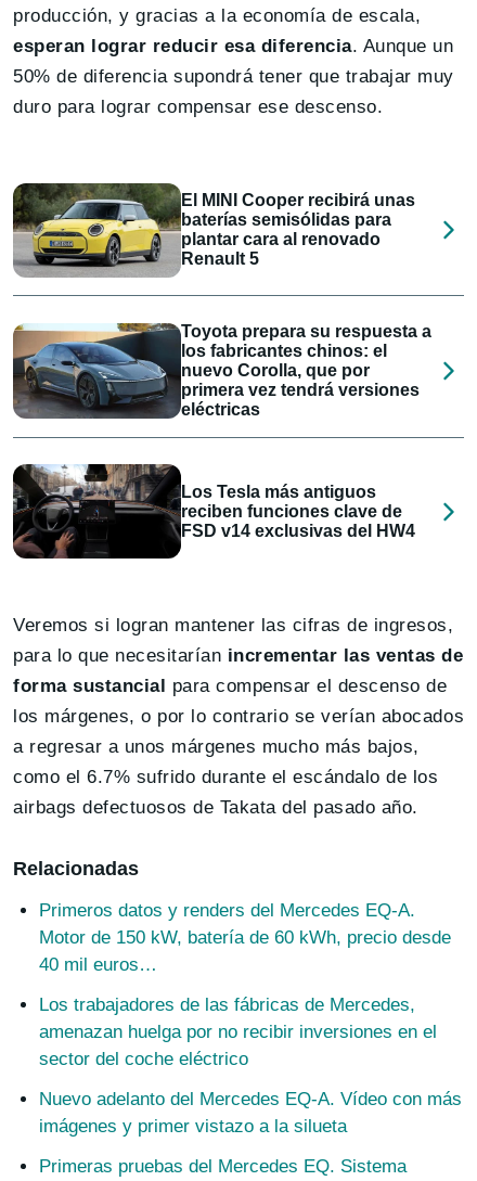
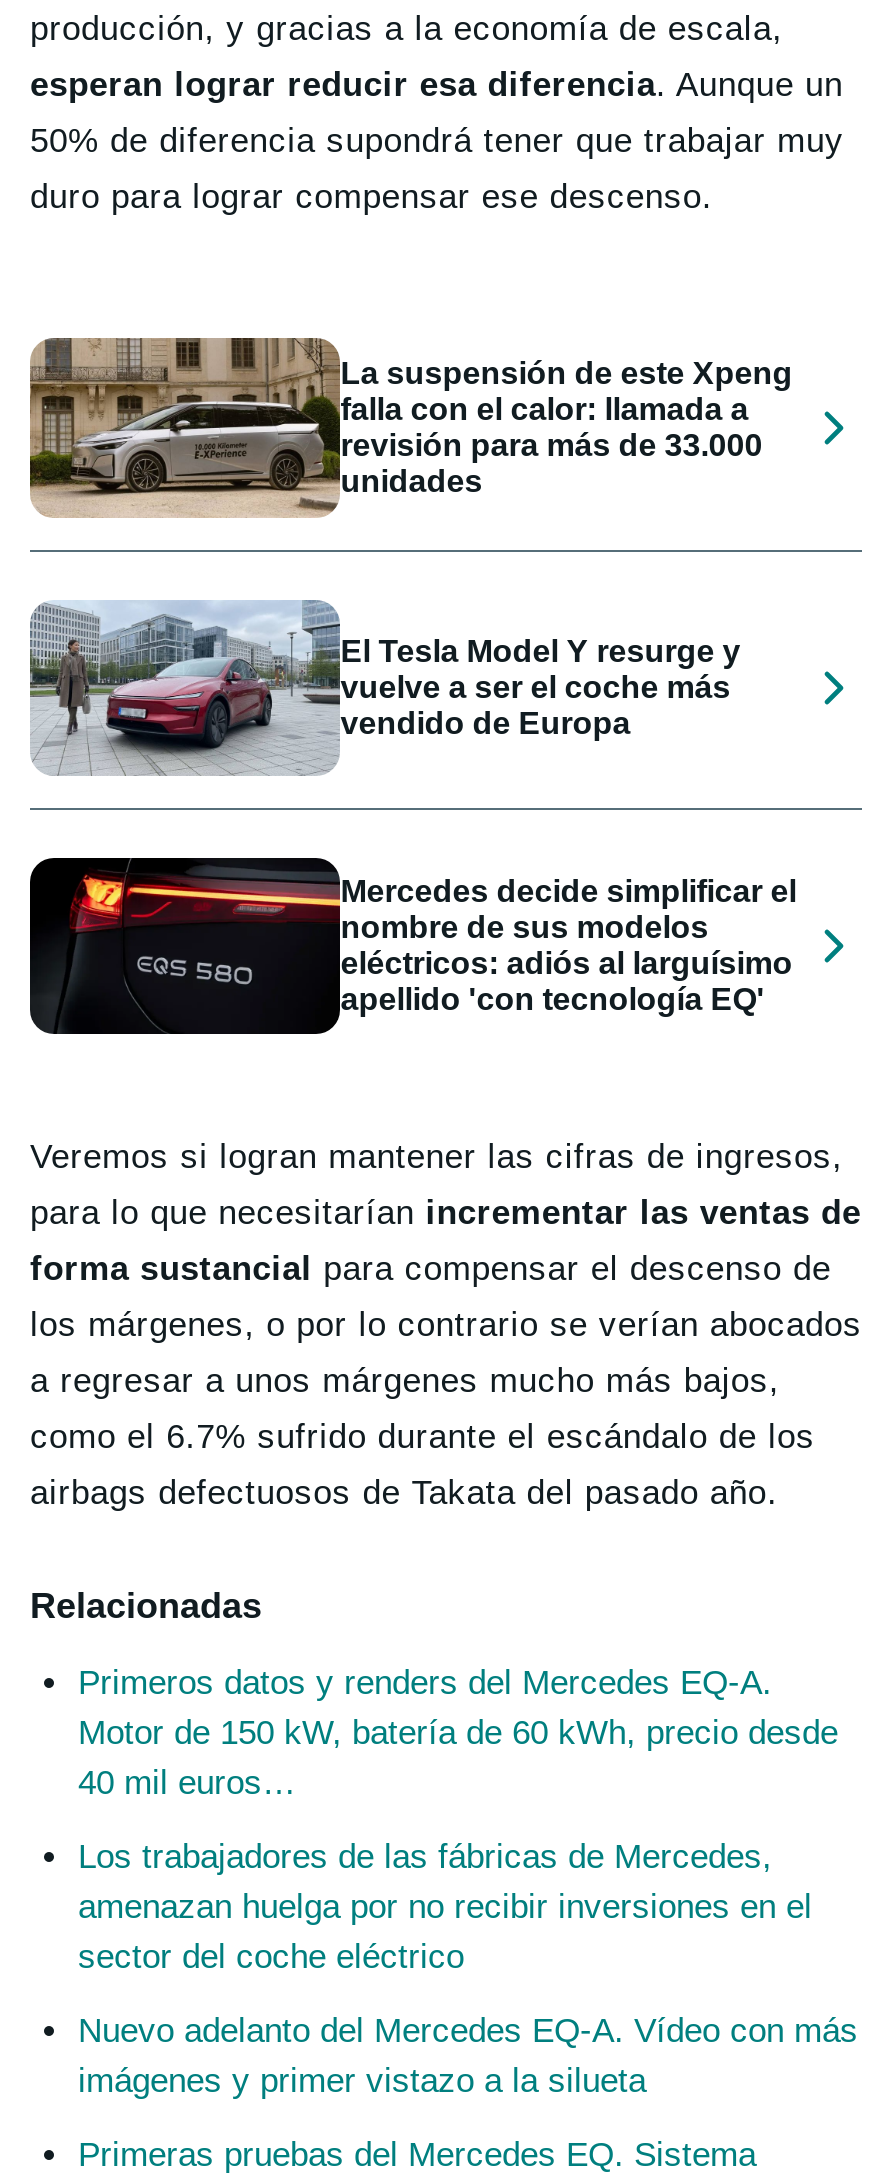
- [image]
- El MINI Cooper recibirá unas
- baterías semisólidas para
- plantar cara al renovado
- Renault 5
+ [image]
+ La suspensión de este Xpeng
+ falla con el calor: llamada a
+ revisión para más de 33.000
+ unidades

- [image]
- Toyota prepara su respuesta a
- los fabricantes chinos: el
- nuevo Corolla, que por
- primera vez tendrá versiones
- eléctricas
+ [image]
+ El Tesla Model Y resurge y
+ vuelve a ser el coche más
+ vendido de Europa

- [image]
- Los Tesla más antiguos
- reciben funciones clave de
- FSD v14 exclusivas del HW4
+ [image]
+ Mercedes decide simplificar el
+ nombre de sus modelos
+ eléctricos: adiós al larguísimo
+ apellido 'con tecnología EQ'
